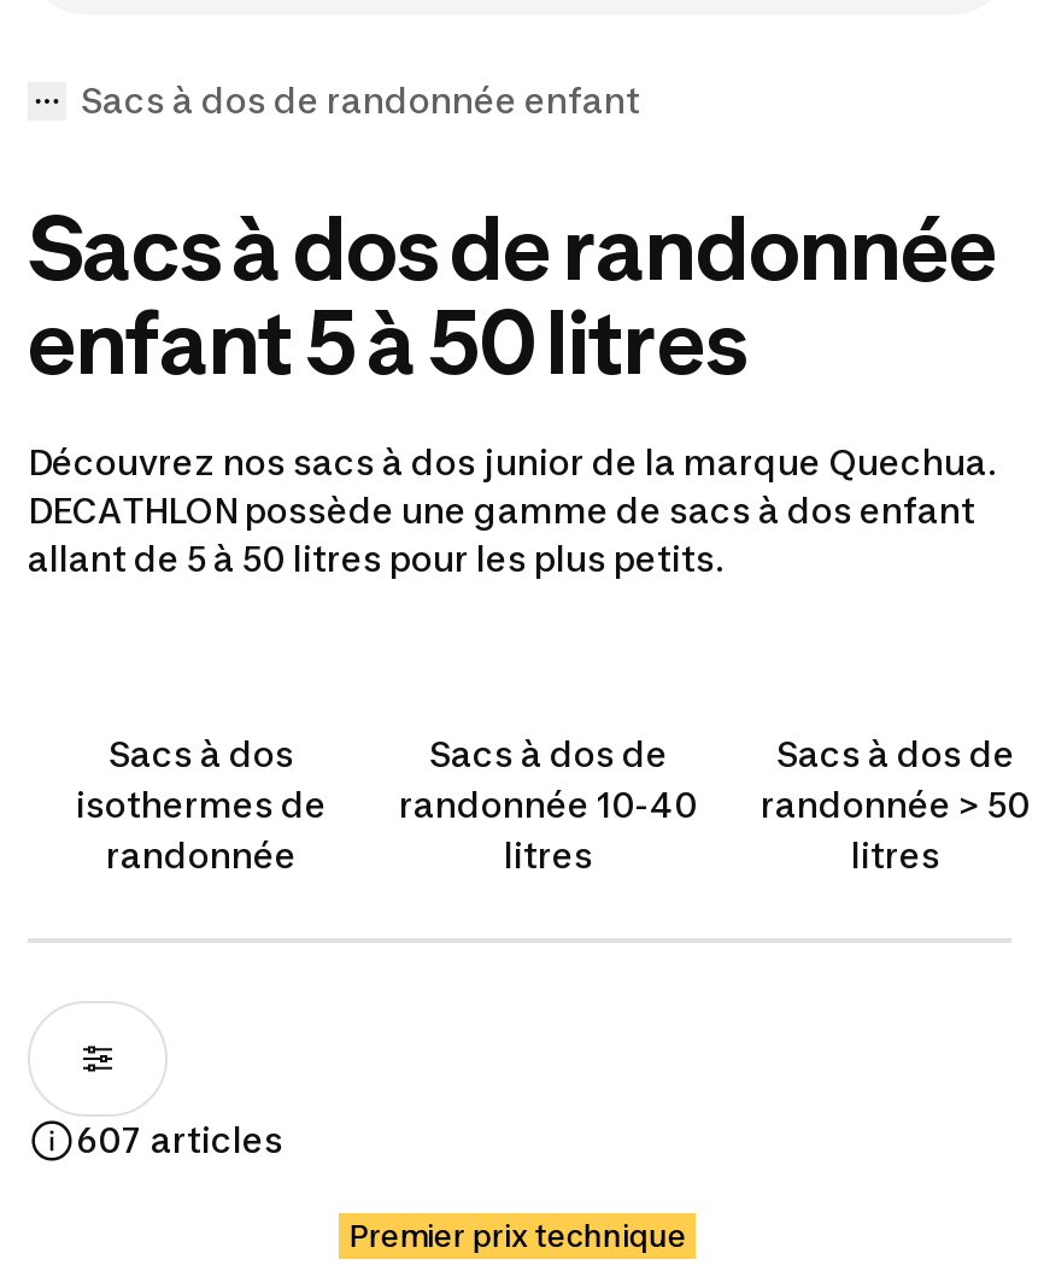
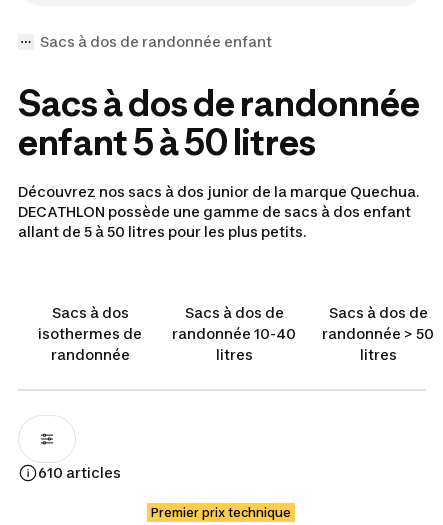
- 607 articles
+ 610 articles
